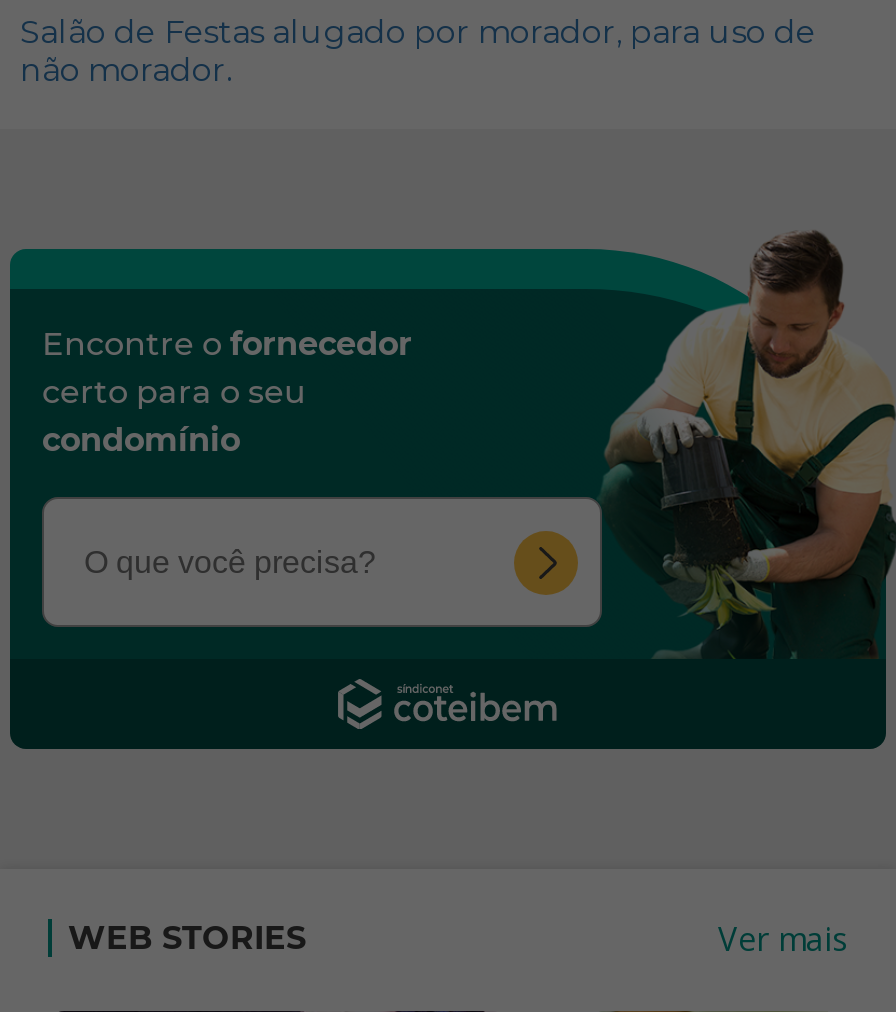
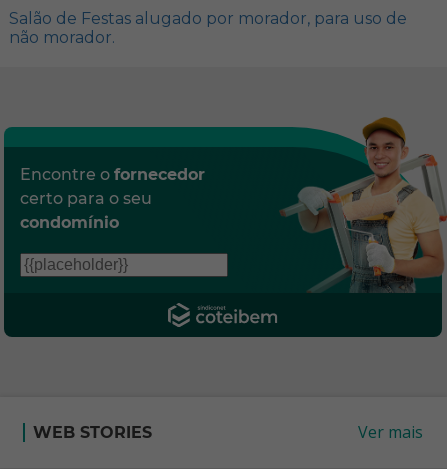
- [image]
+ [image]
